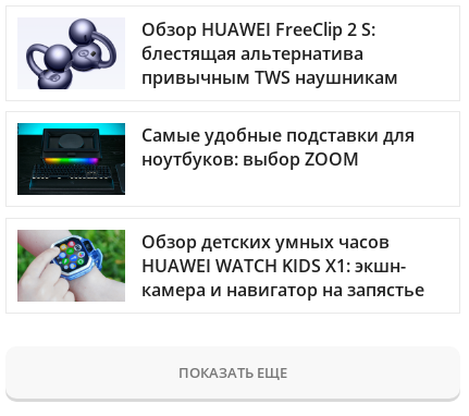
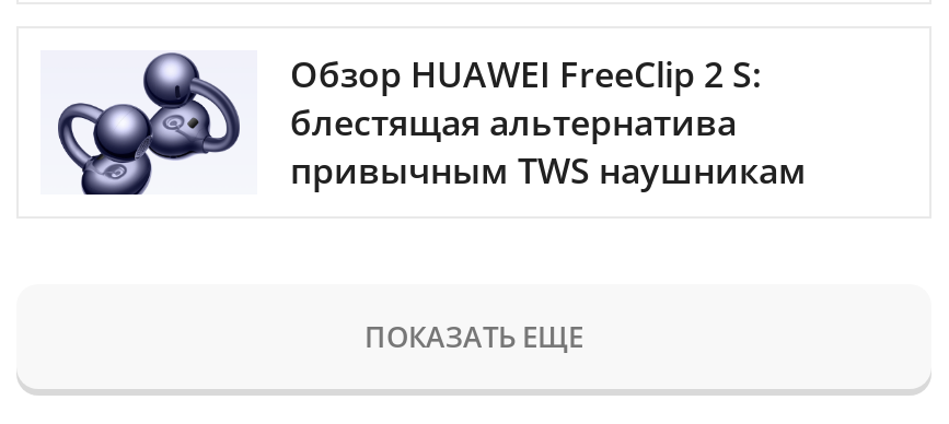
- [image]
- Самые удобные подставки для
- ноутбуков: выбор ZOOM
- Обзор детских умных часов
- HUAWEI WATCH KIDS X1: экшн-
- камера и навигатор на запястье

- [image]
